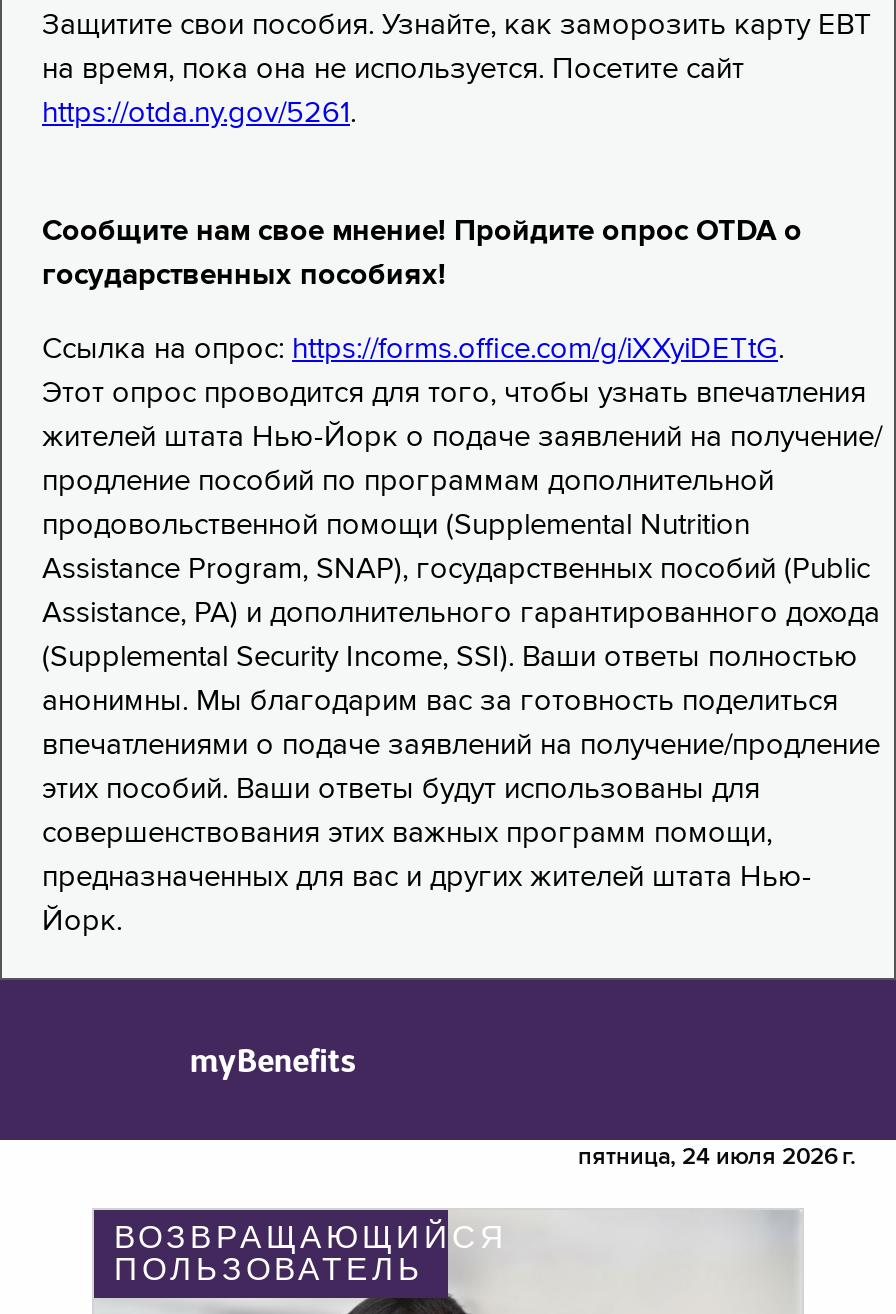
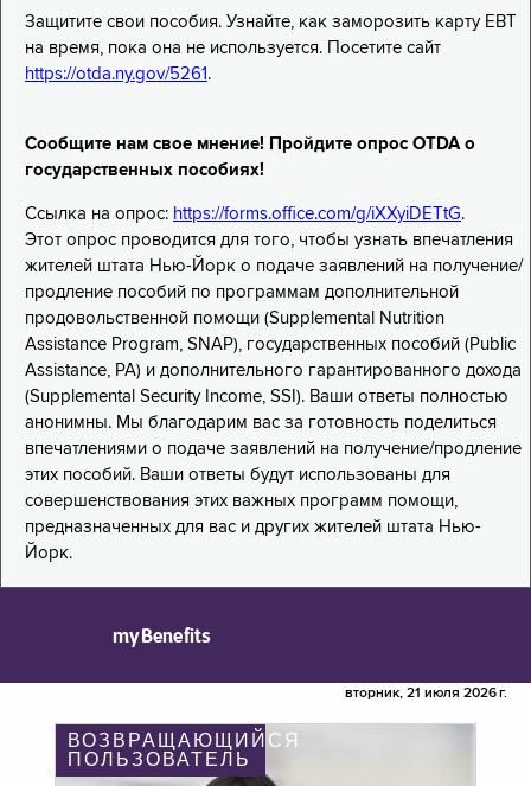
- пятница, 24 июля 2026 г.
+ вторник, 21 июля 2026 г.
